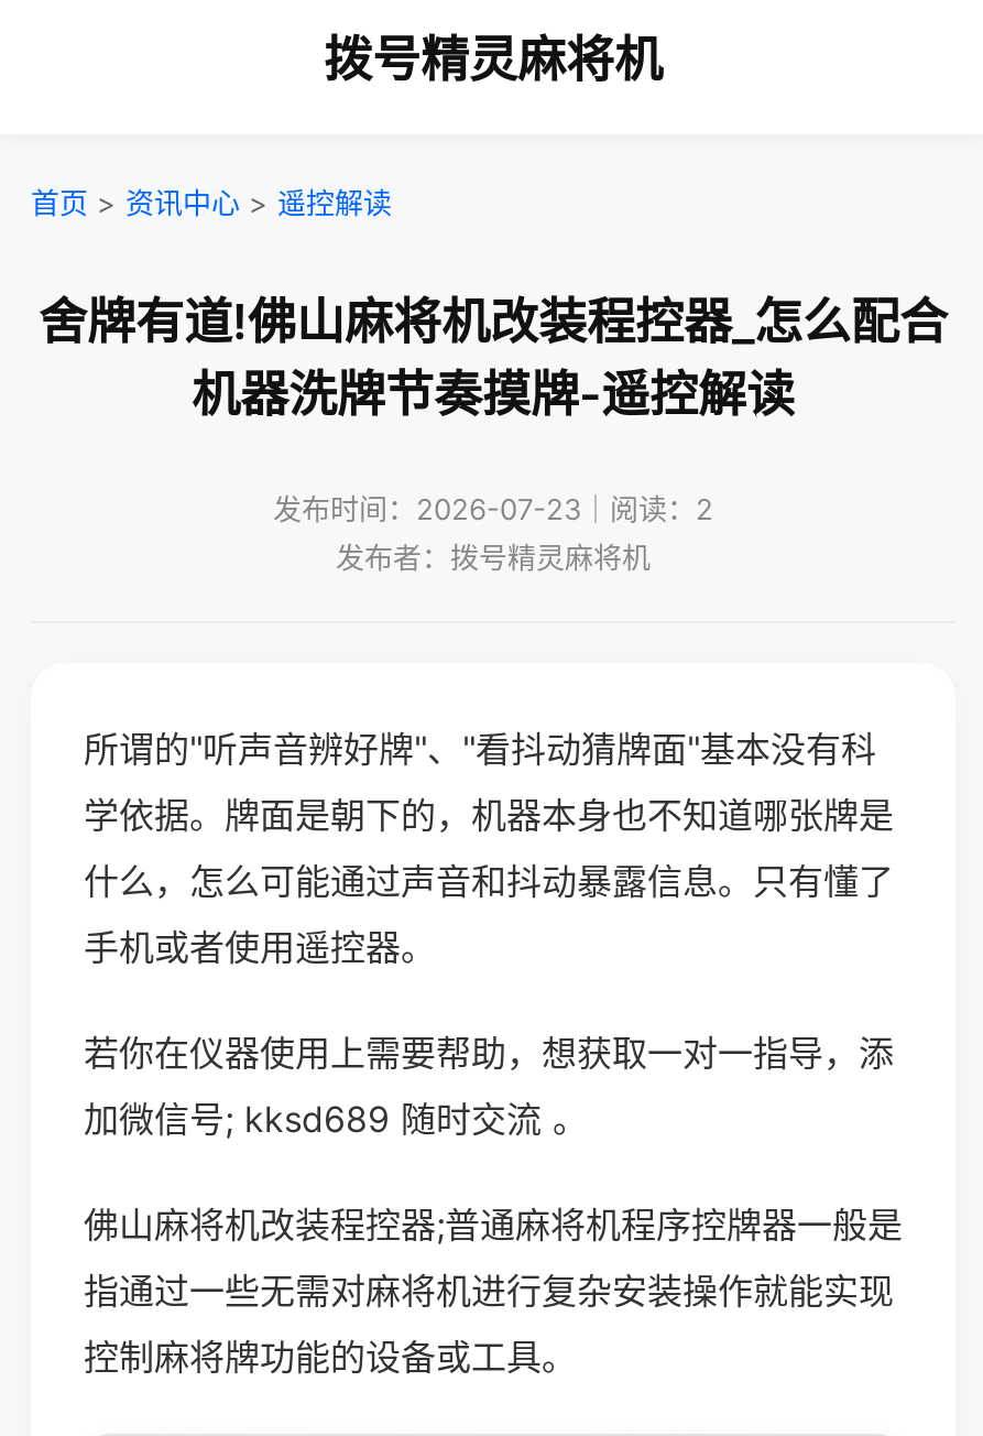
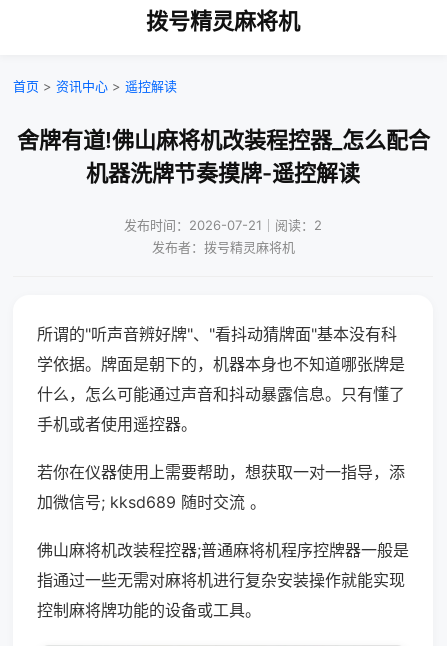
- 发布时间：2026-07-23｜阅读：2
+ 发布时间：2026-07-21｜阅读：2
